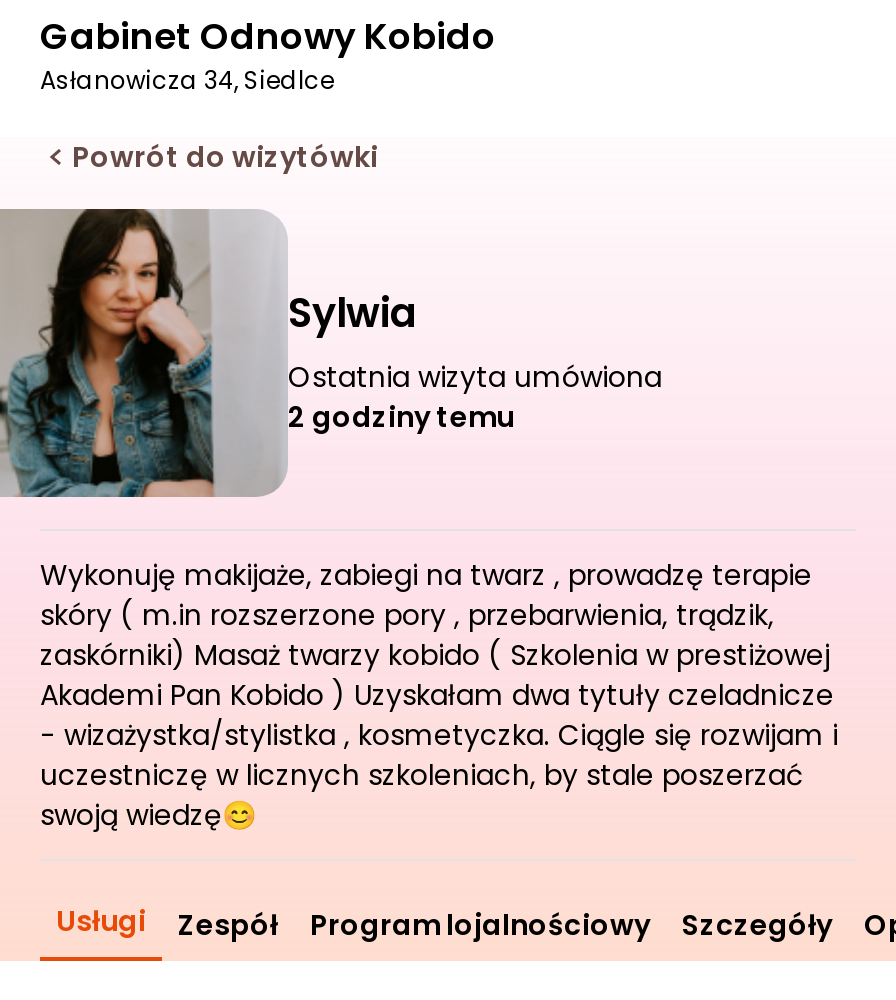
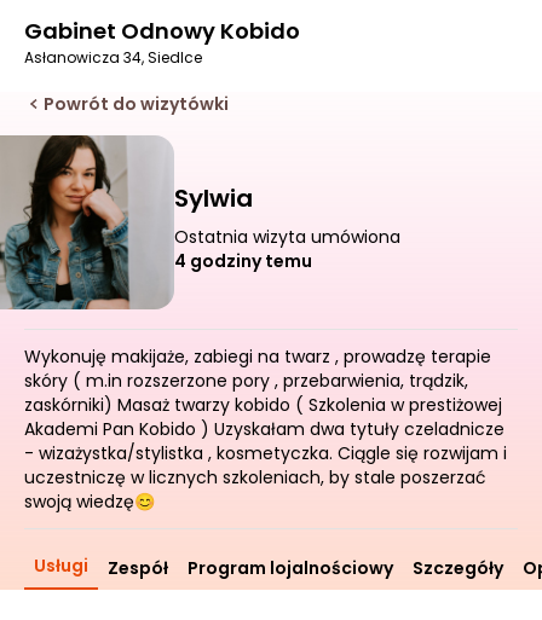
- 2 godziny temu
+ 4 godziny temu
